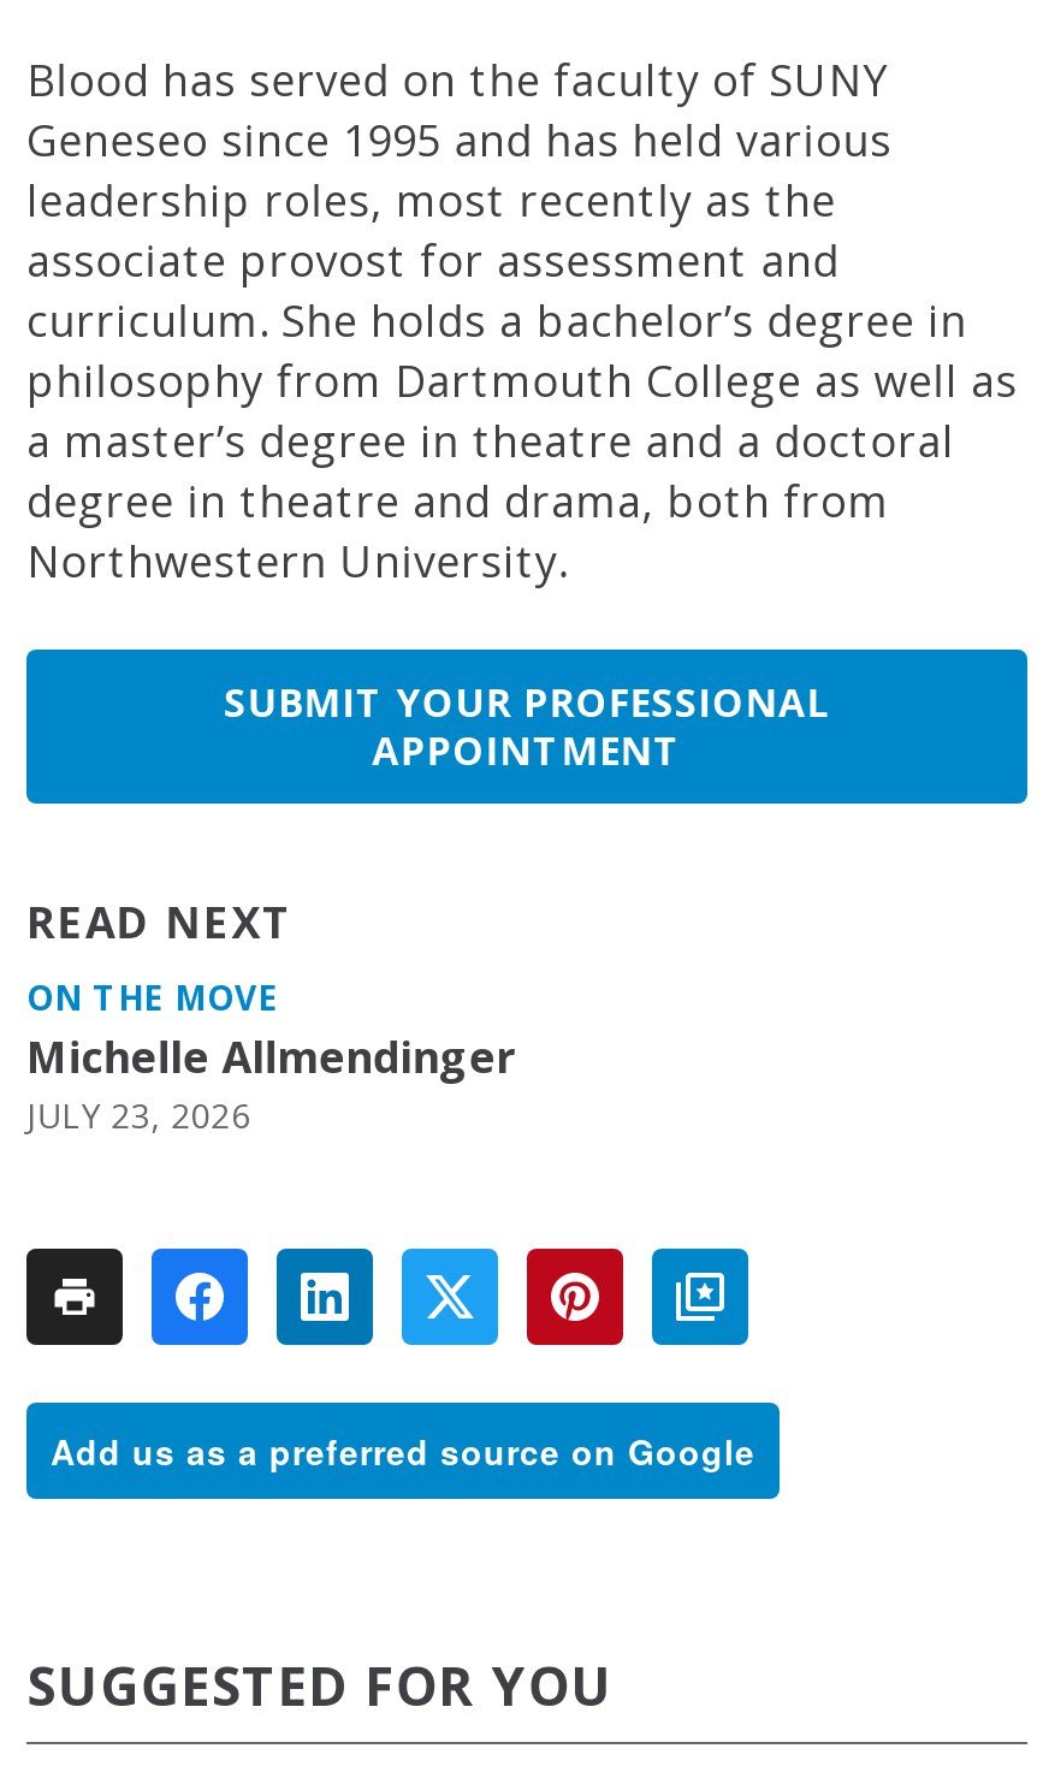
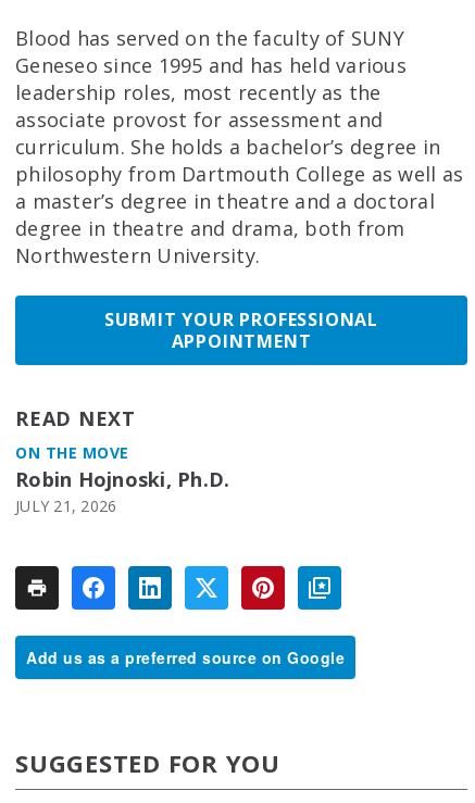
- Michelle Allmendinger
- JULY 23, 2026
+ Robin Hojnoski, Ph.D.
+ JULY 21, 2026
